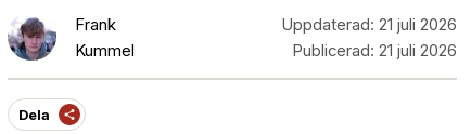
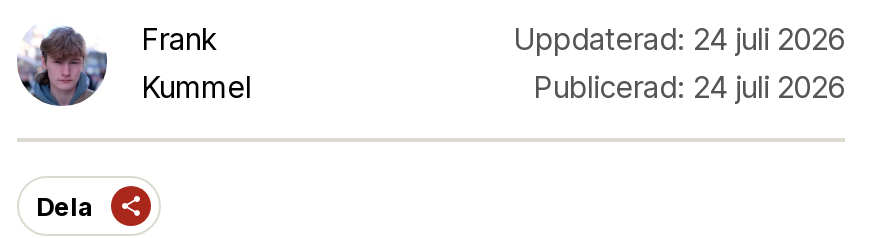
- Uppdaterad: 21 juli 2026
+ Uppdaterad: 24 juli 2026

- Publicerad: 21 juli 2026
+ Publicerad: 24 juli 2026
